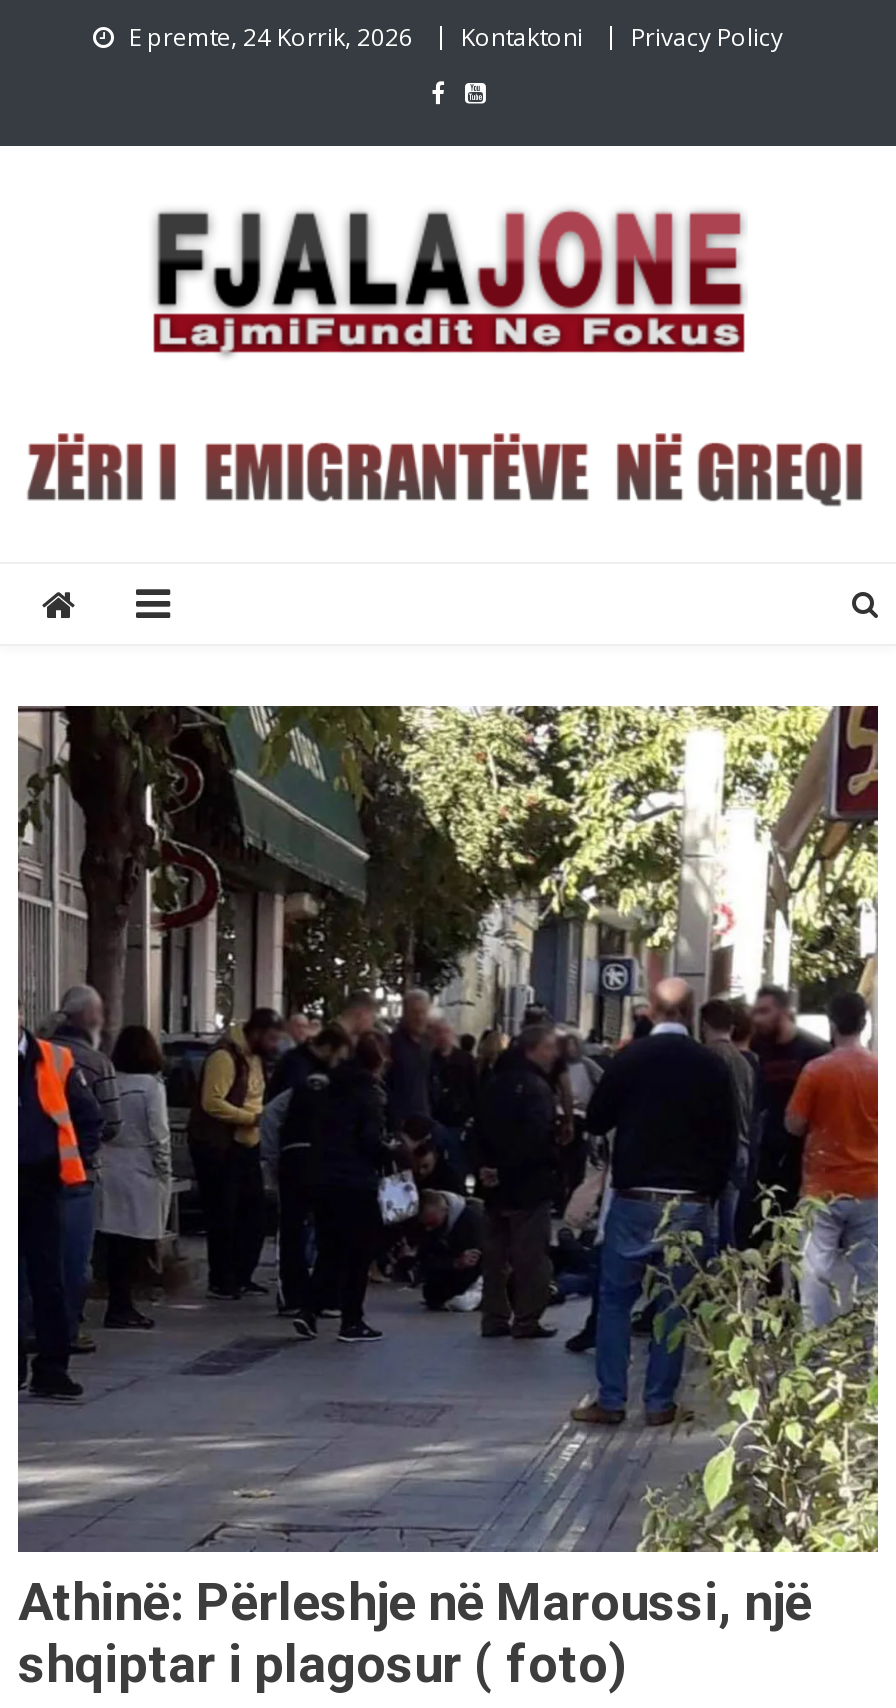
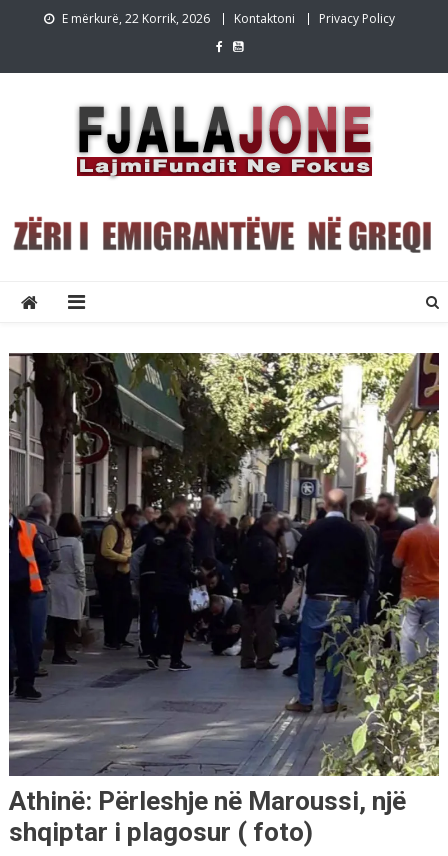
- E premte, 24 Korrik, 2026
+ E mërkurë, 22 Korrik, 2026
